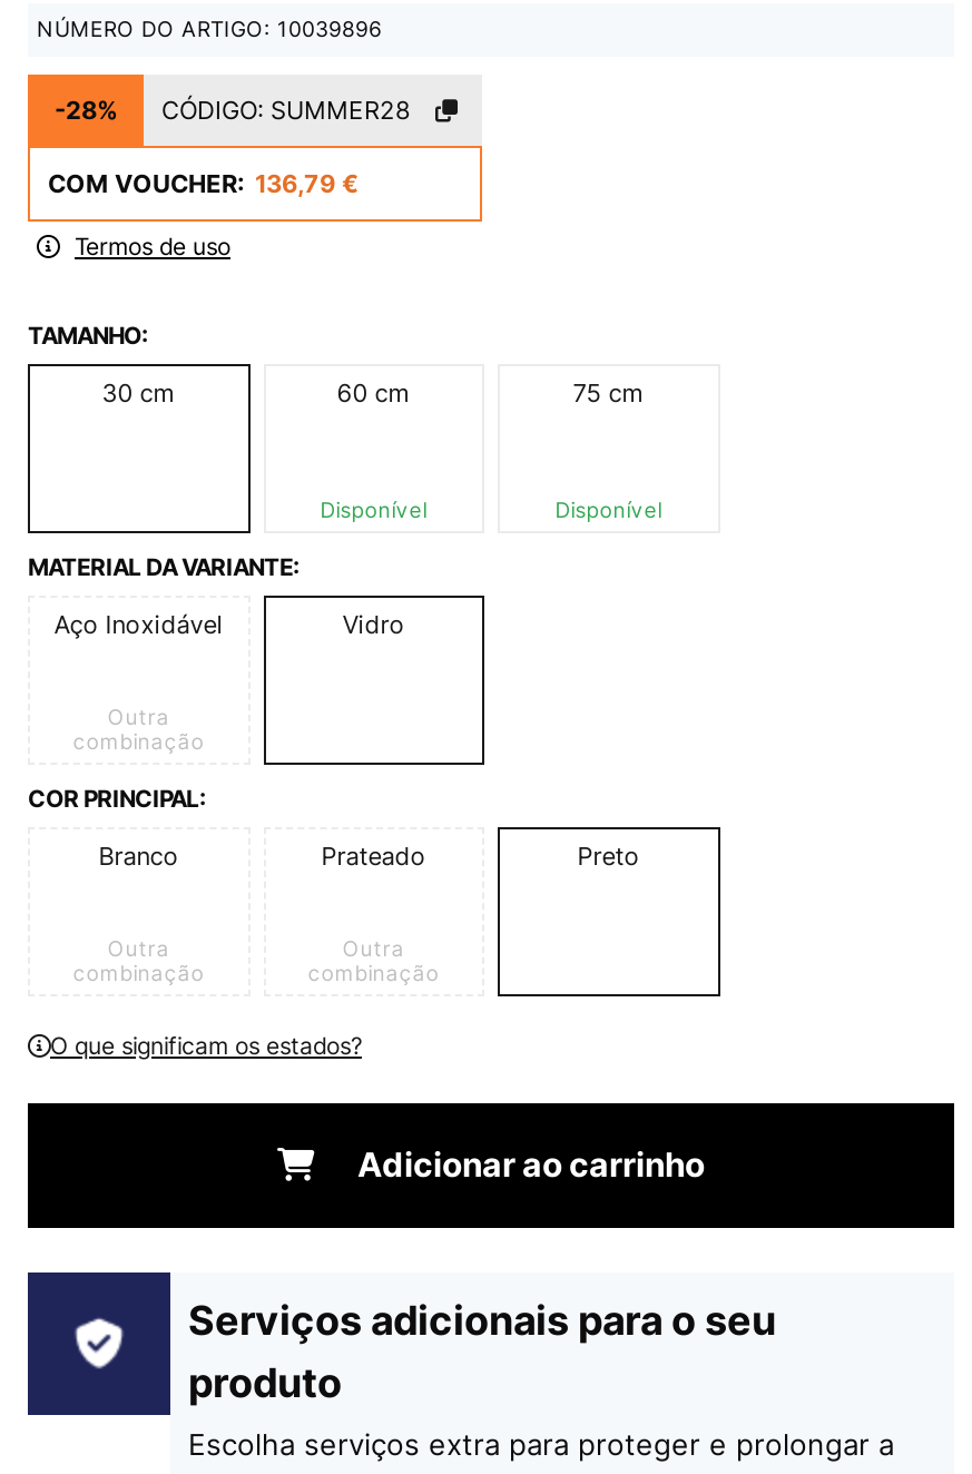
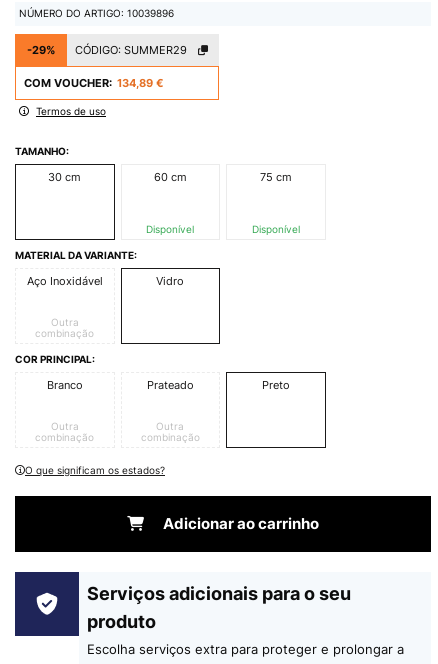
- -28%
+ -29%

- CÓDIGO: SUMMER28
+ CÓDIGO: SUMMER29

- COM VOUCHER: 136,79 €
+ COM VOUCHER: 134,89 €
